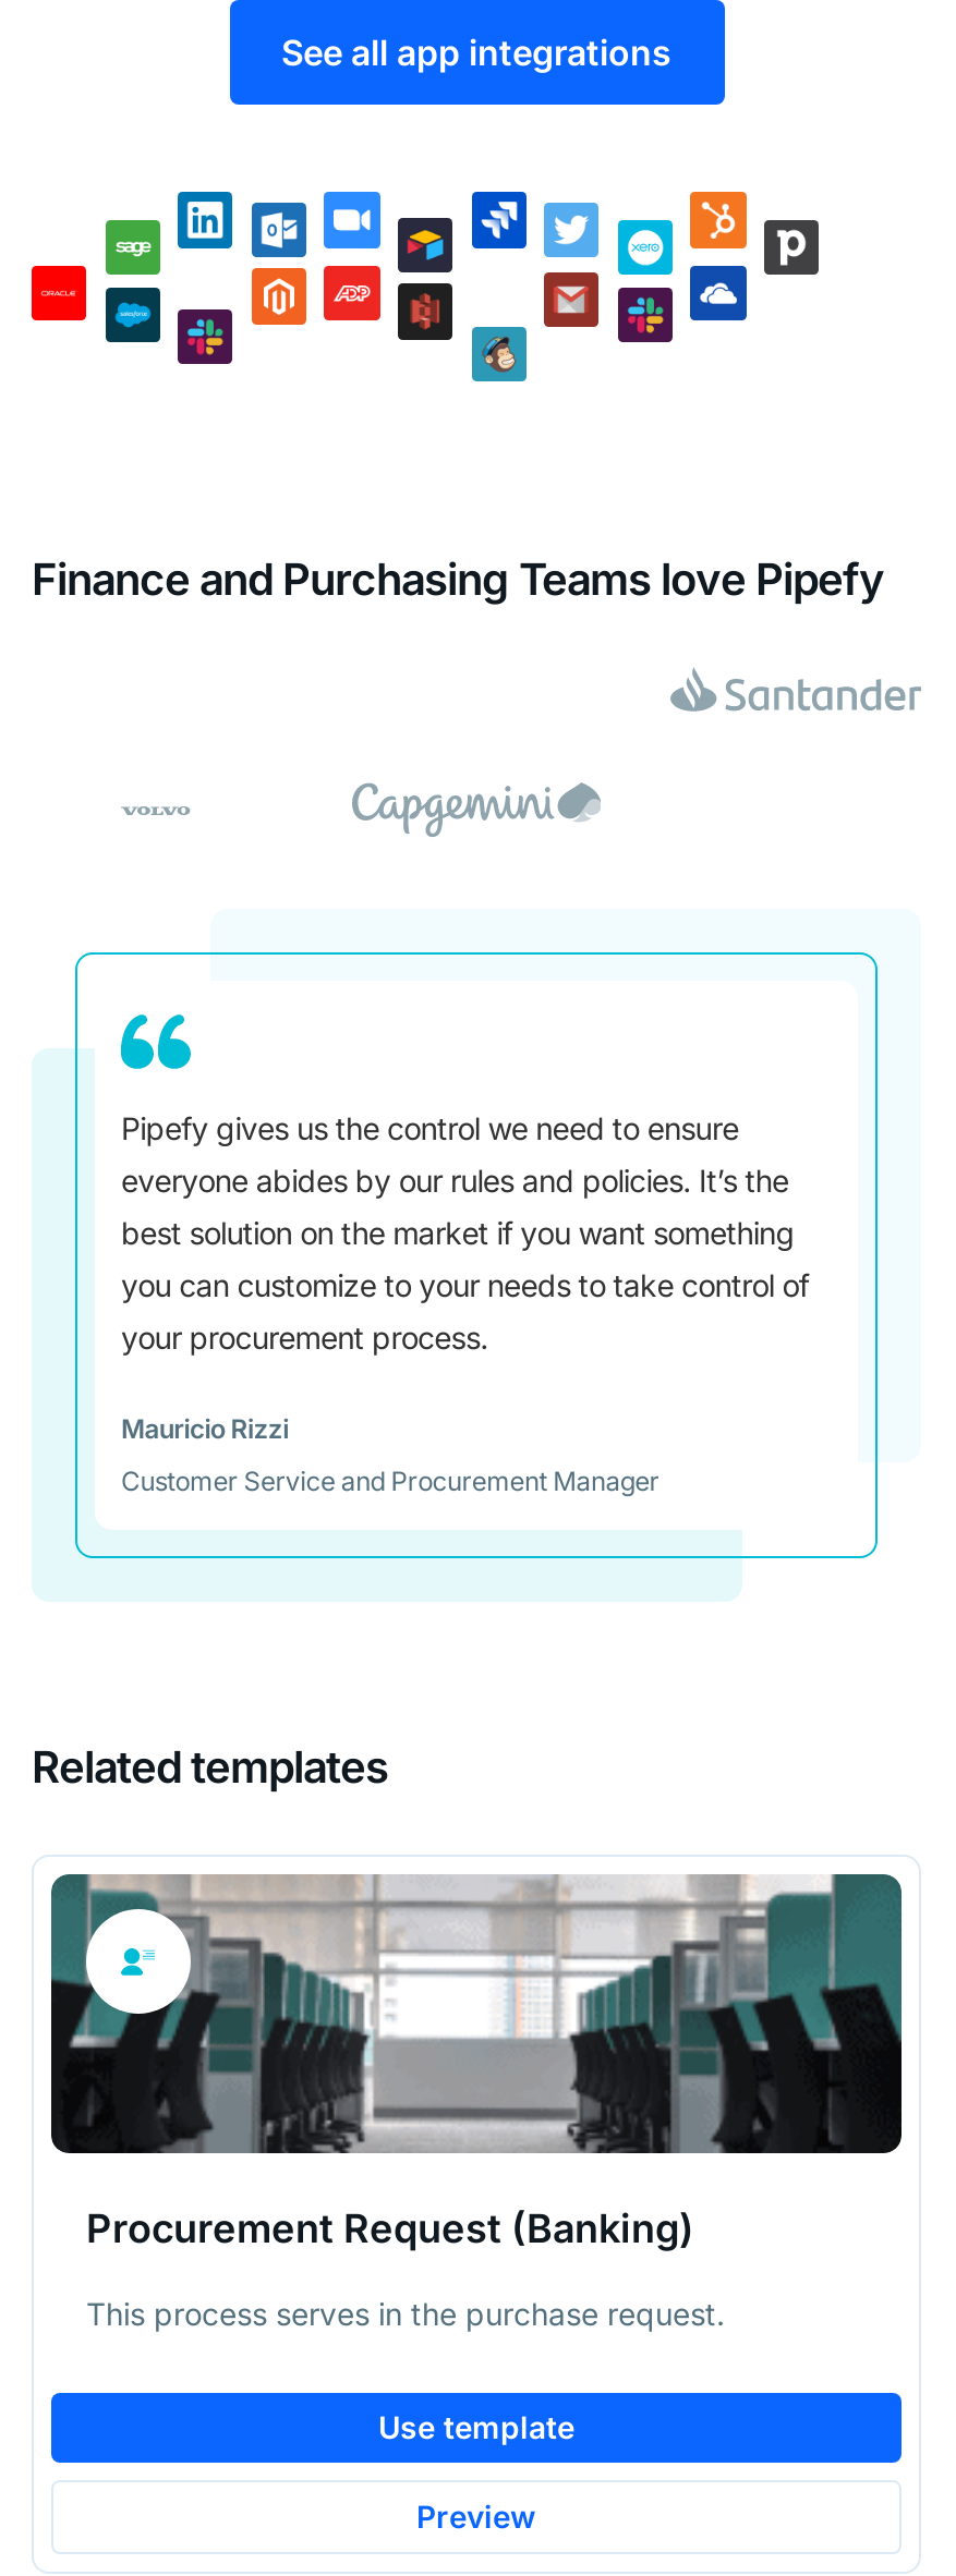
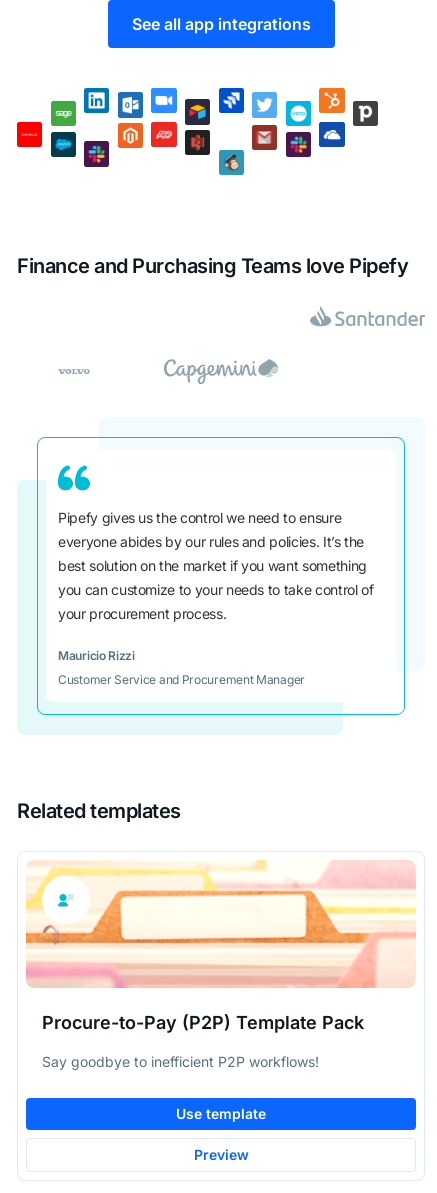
- [image]
- Procurement Request (Banking)
+ [image]
+ Procure-to-Pay (P2P) Template Pack

- This process serves in the purchase request.
+ Say goodbye to inefficient P2P workflows!
